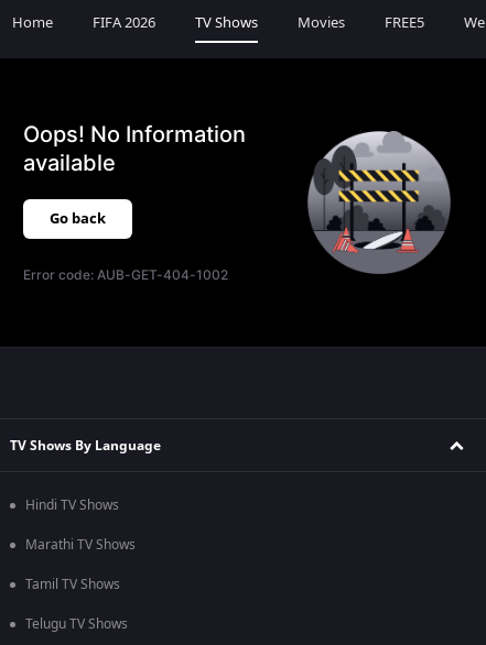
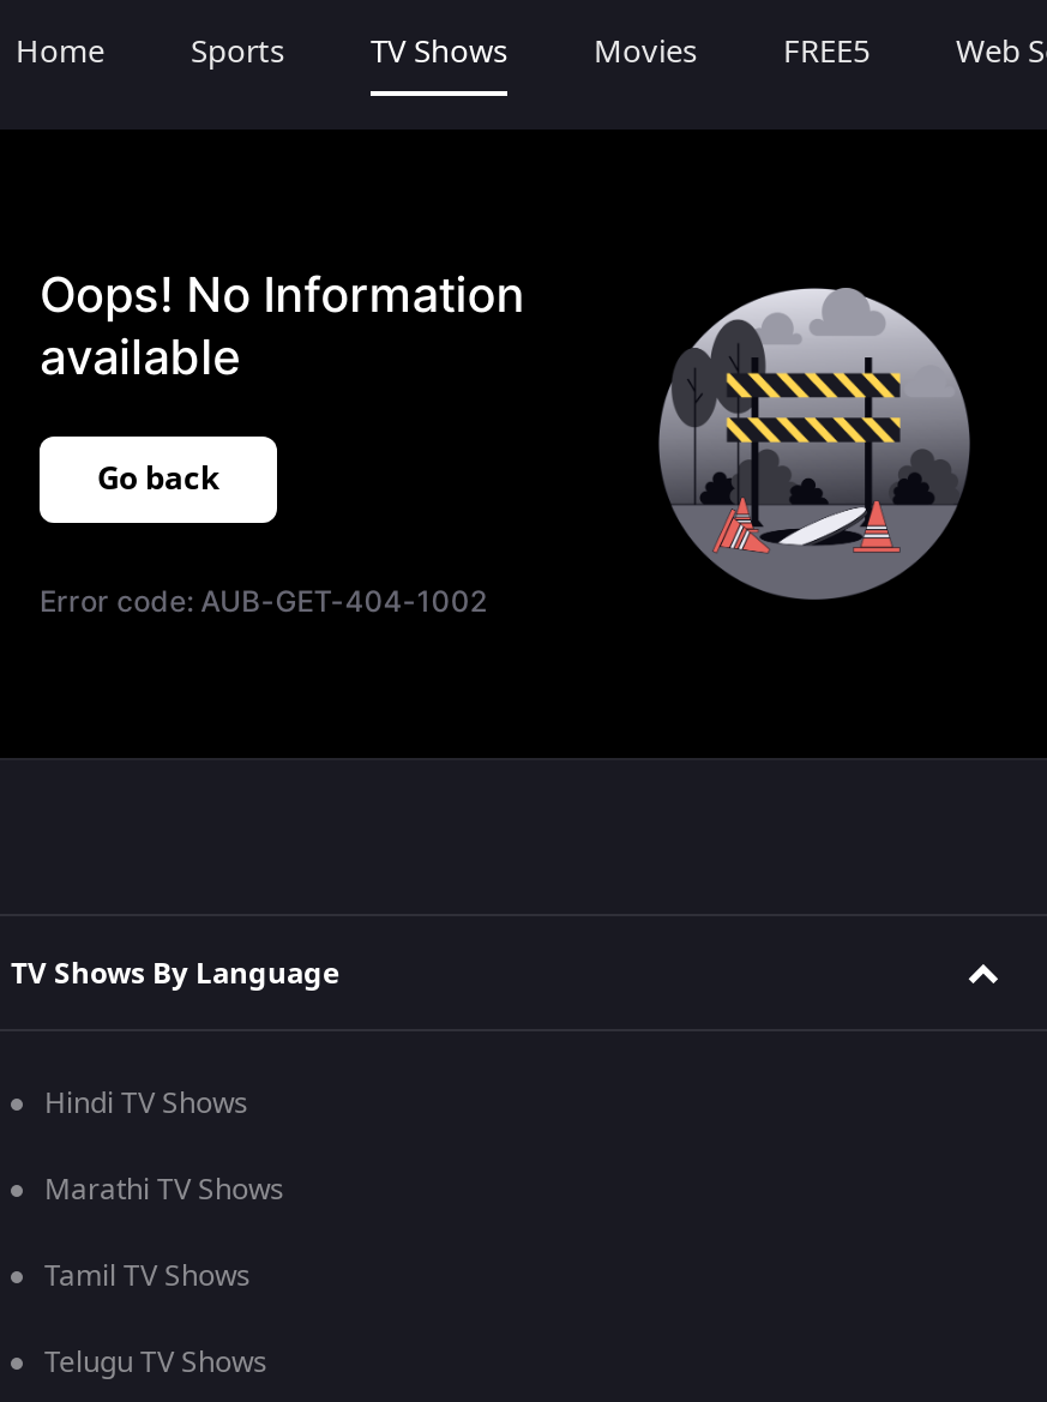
- FIFA 2026
+ Sports
